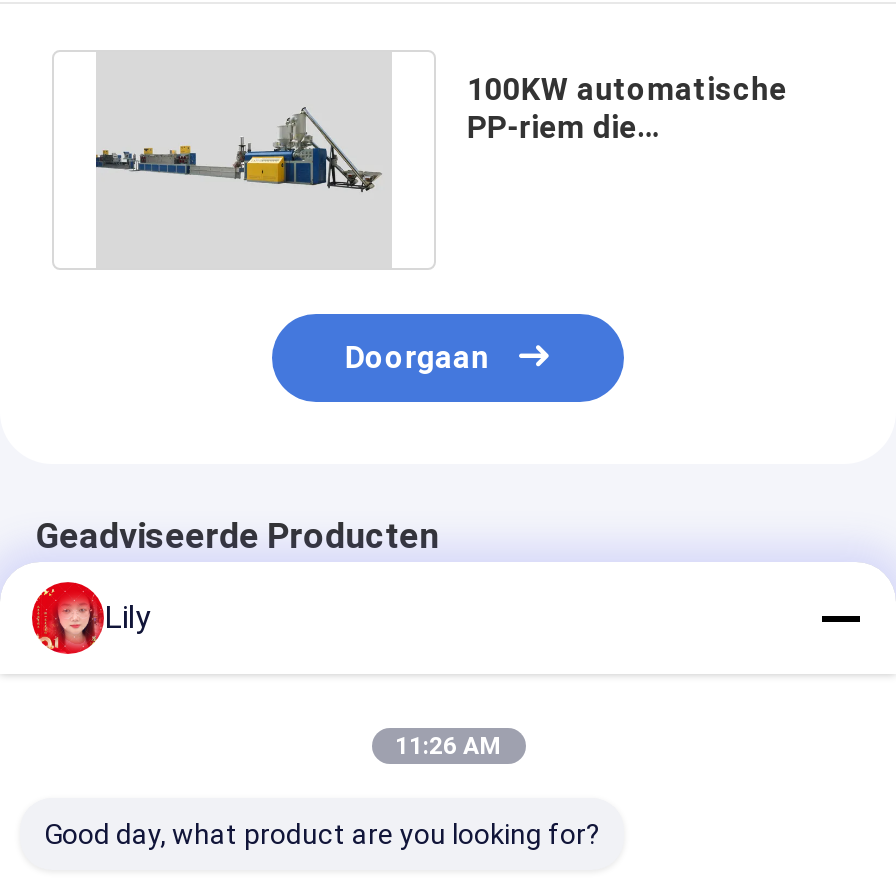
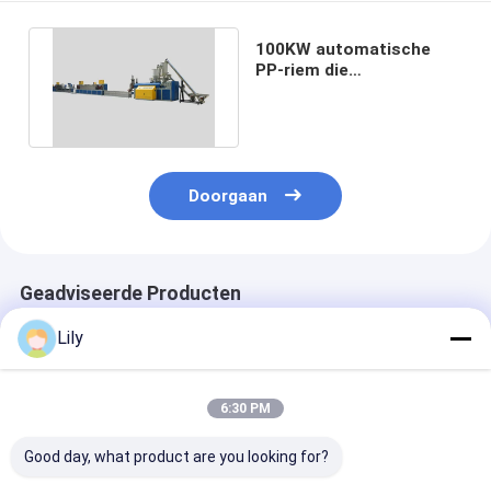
- [image]
+ [image]

- 11:26 AM
+ 6:30 PM
